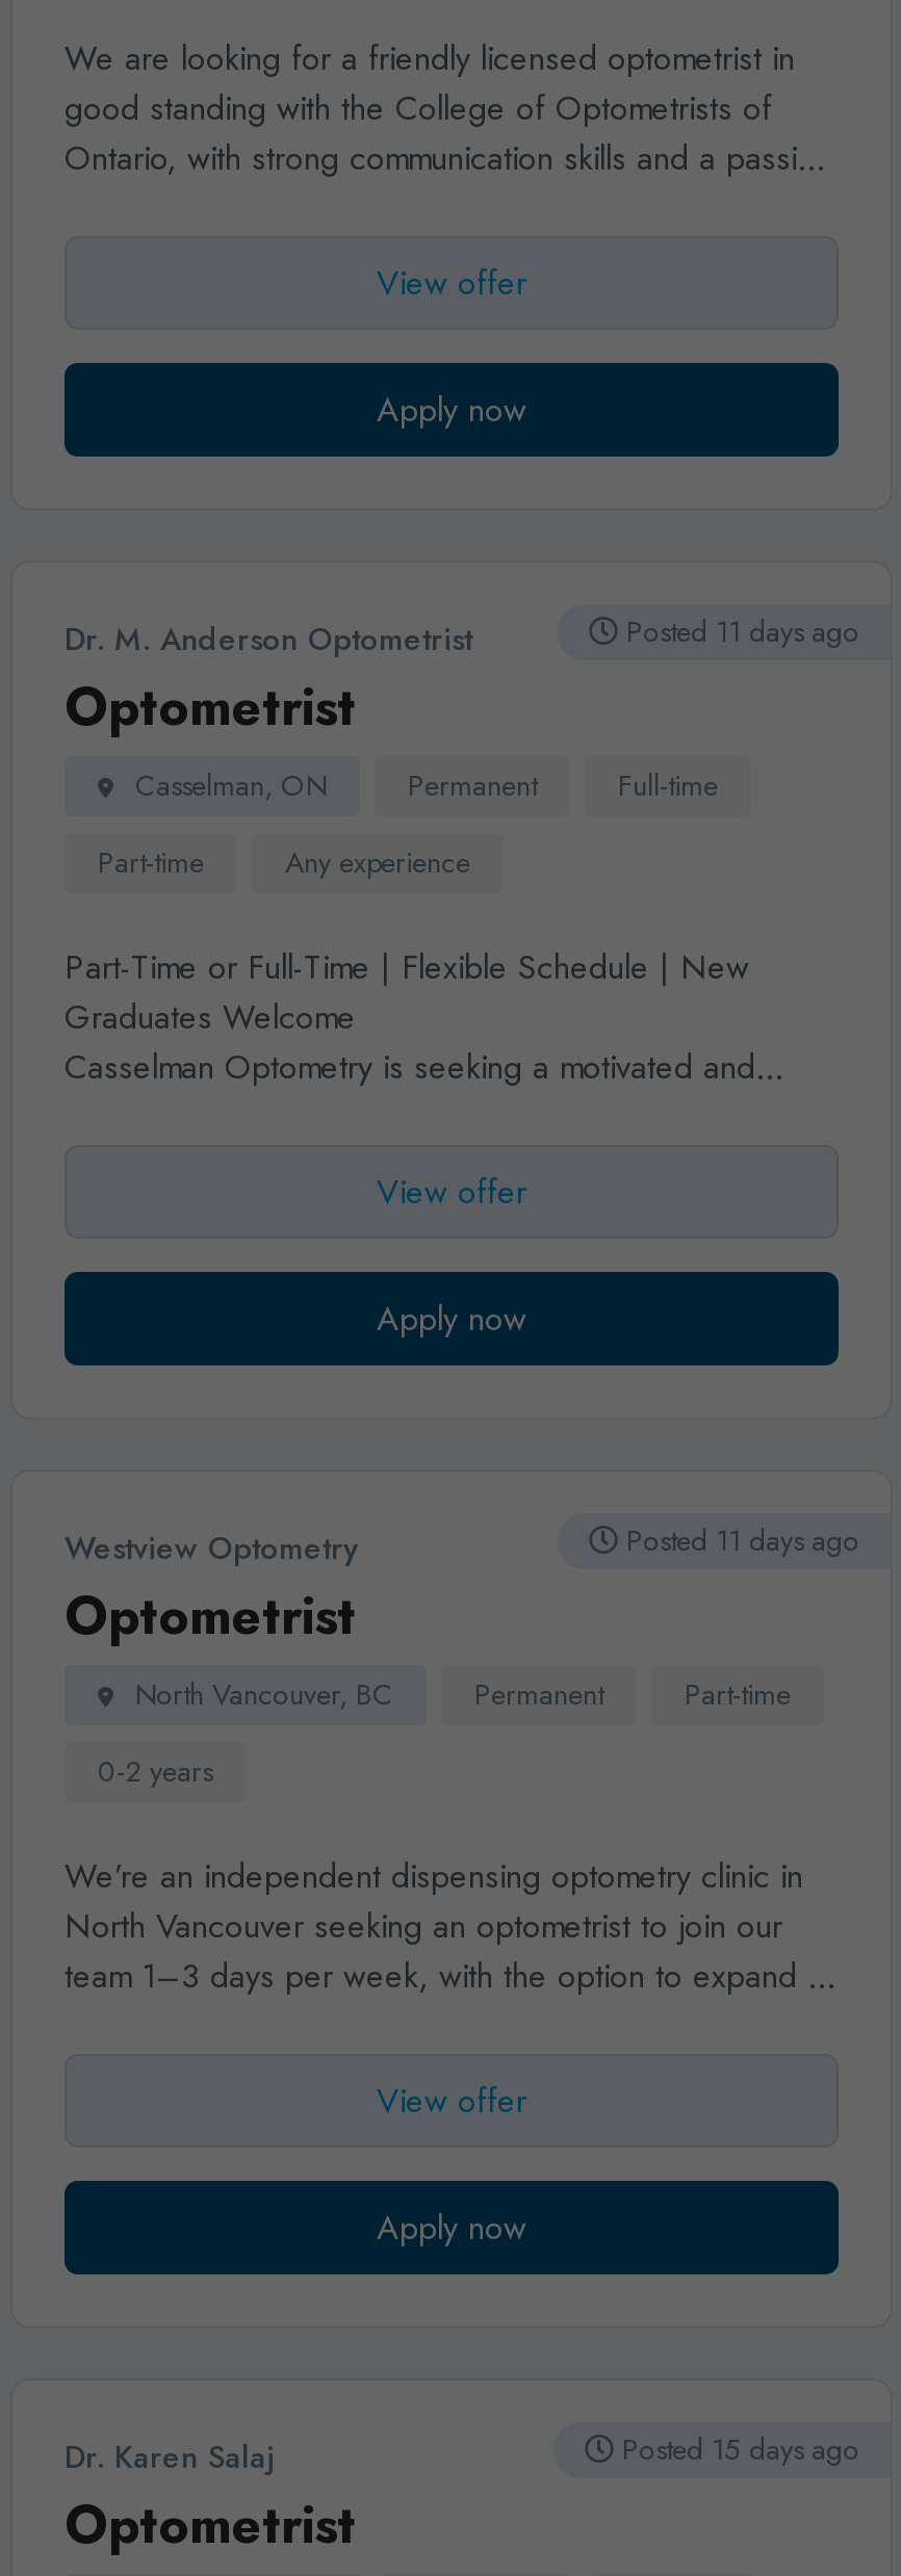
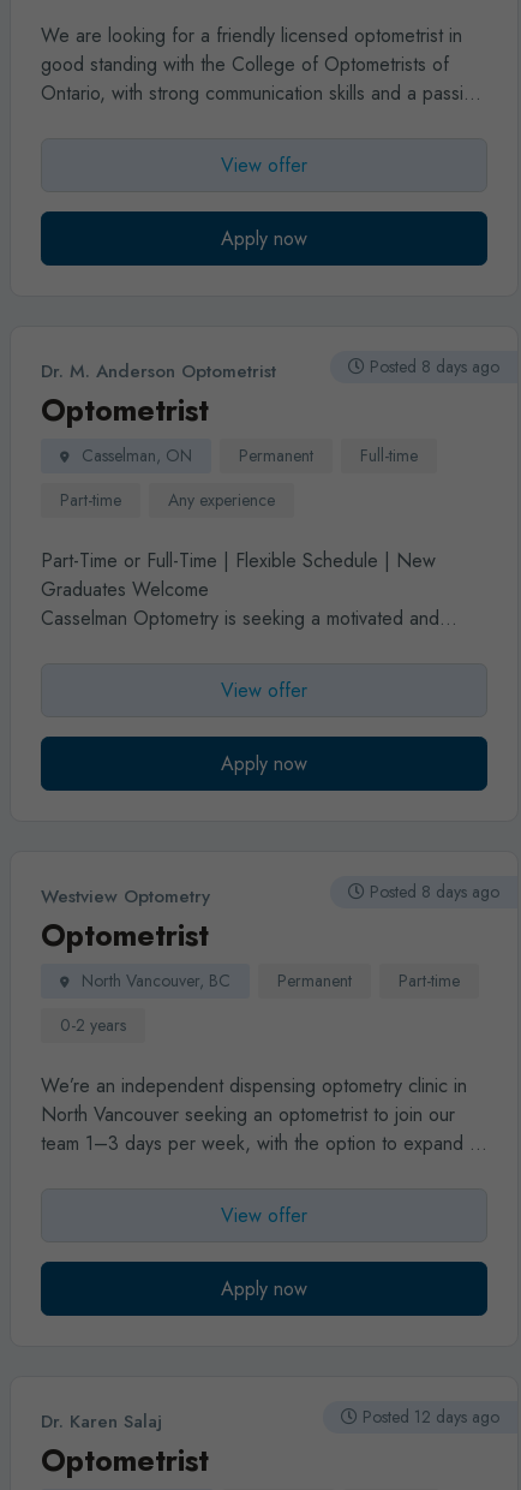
- Posted 11 days ago
+ Posted 8 days ago

- Posted 11 days ago
+ Posted 8 days ago

- Posted 15 days ago
+ Posted 12 days ago
